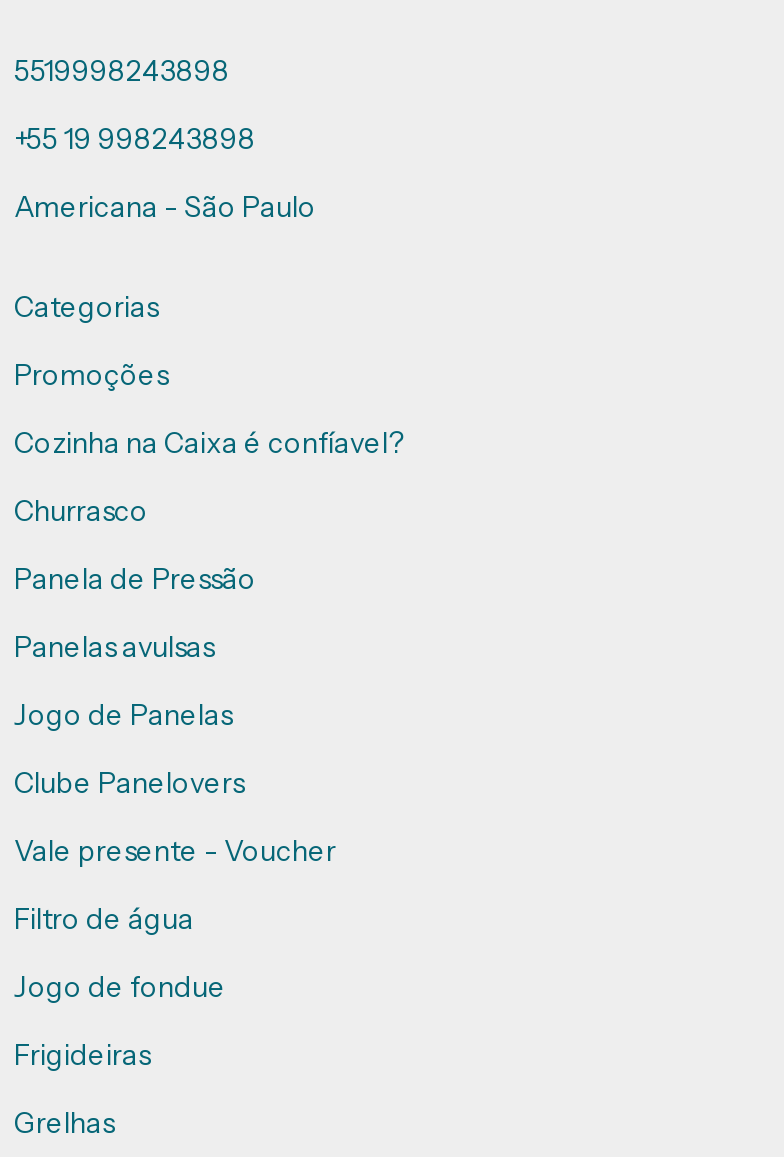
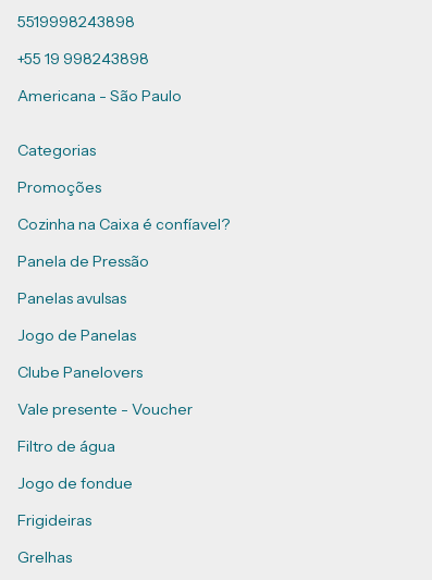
- Churrasco
